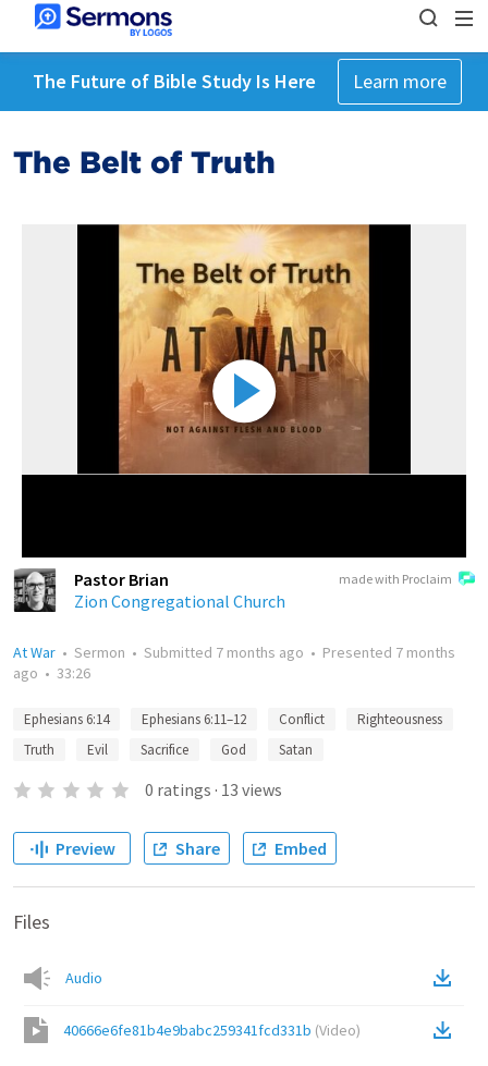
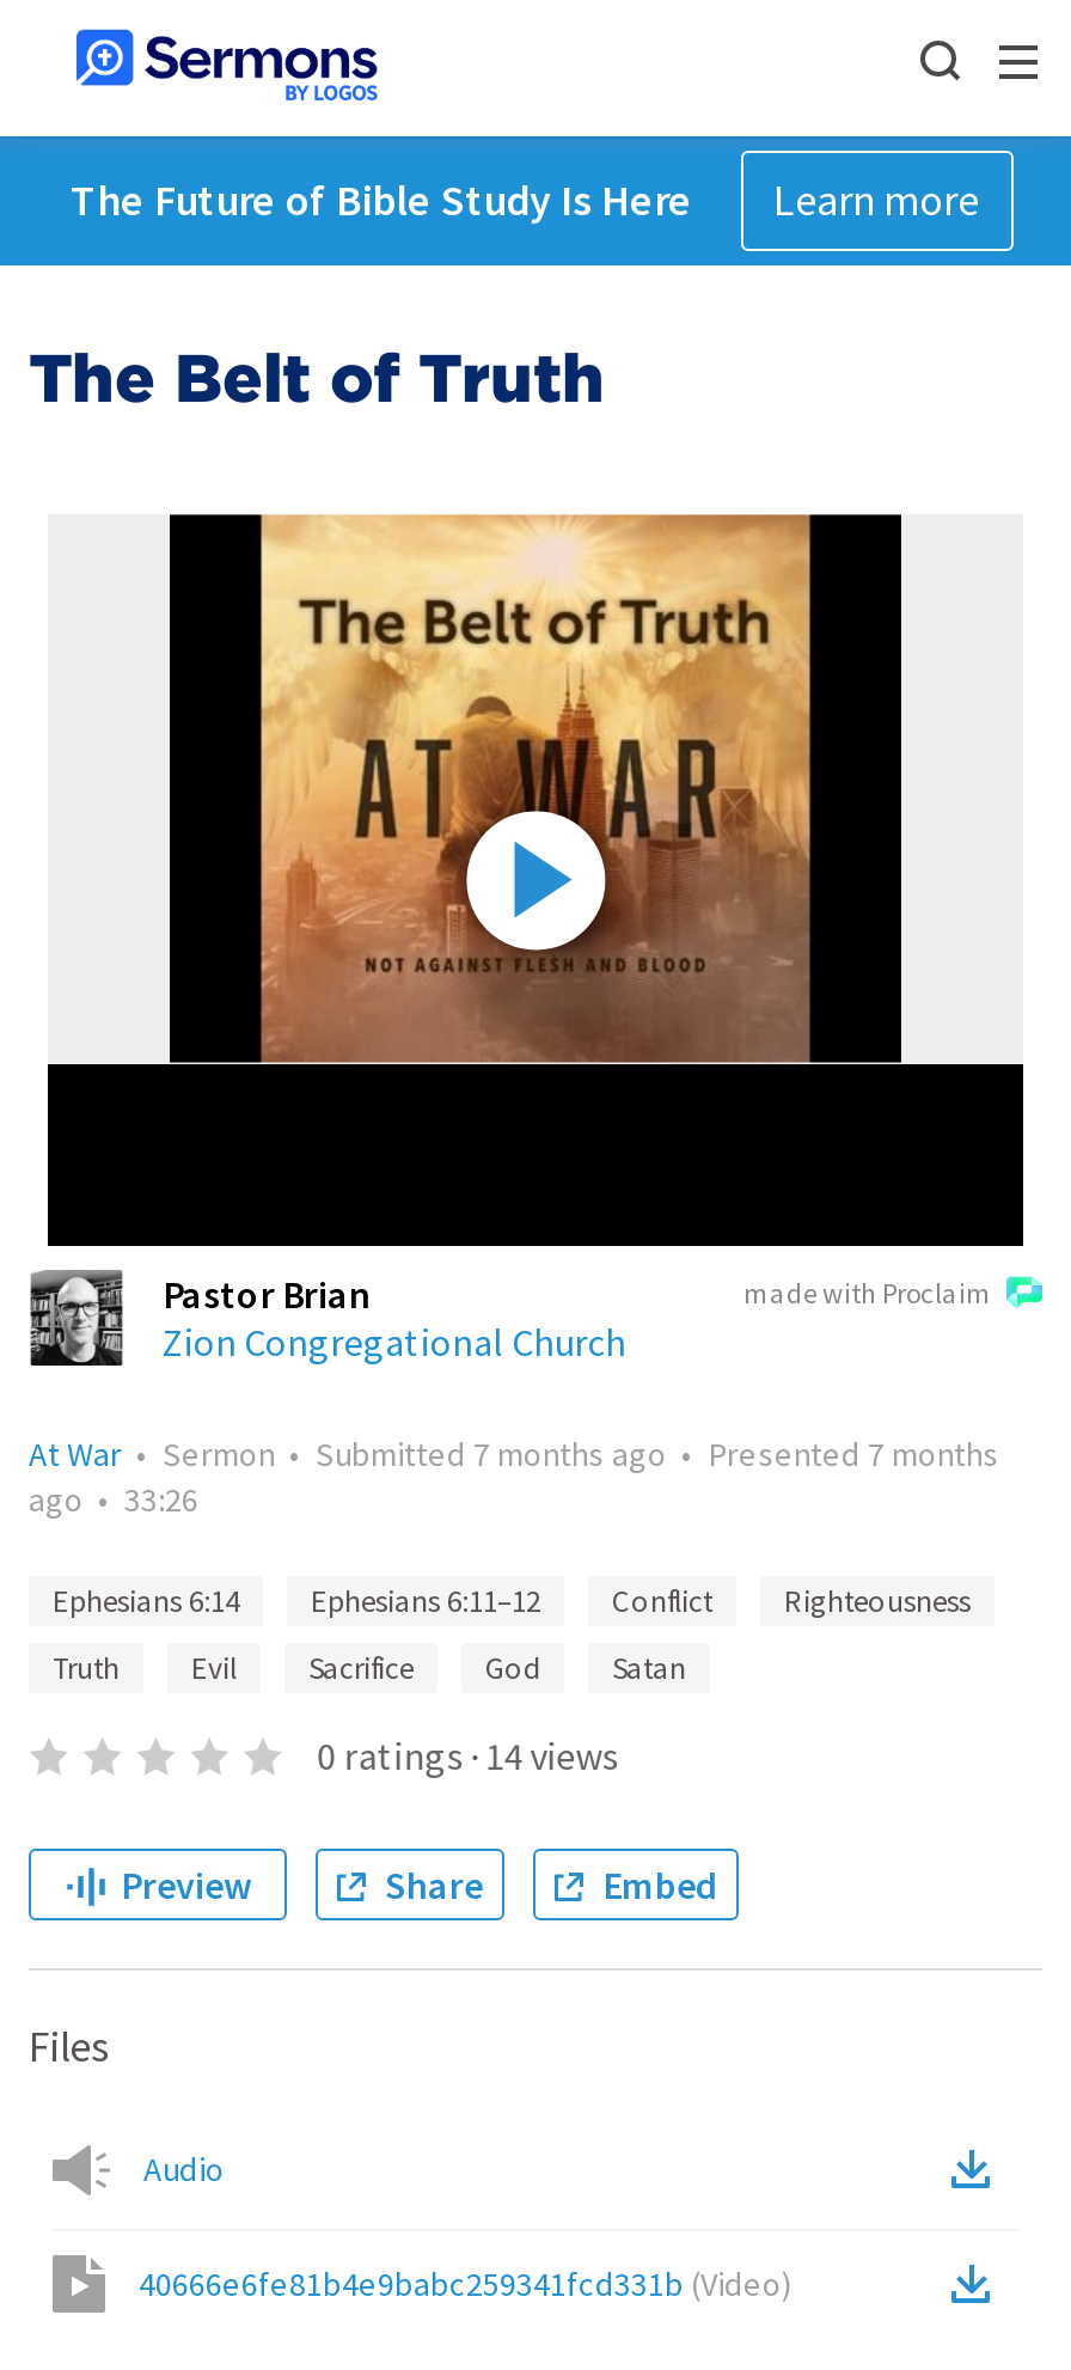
- 0 ratings · 13 views
+ 0 ratings · 14 views
